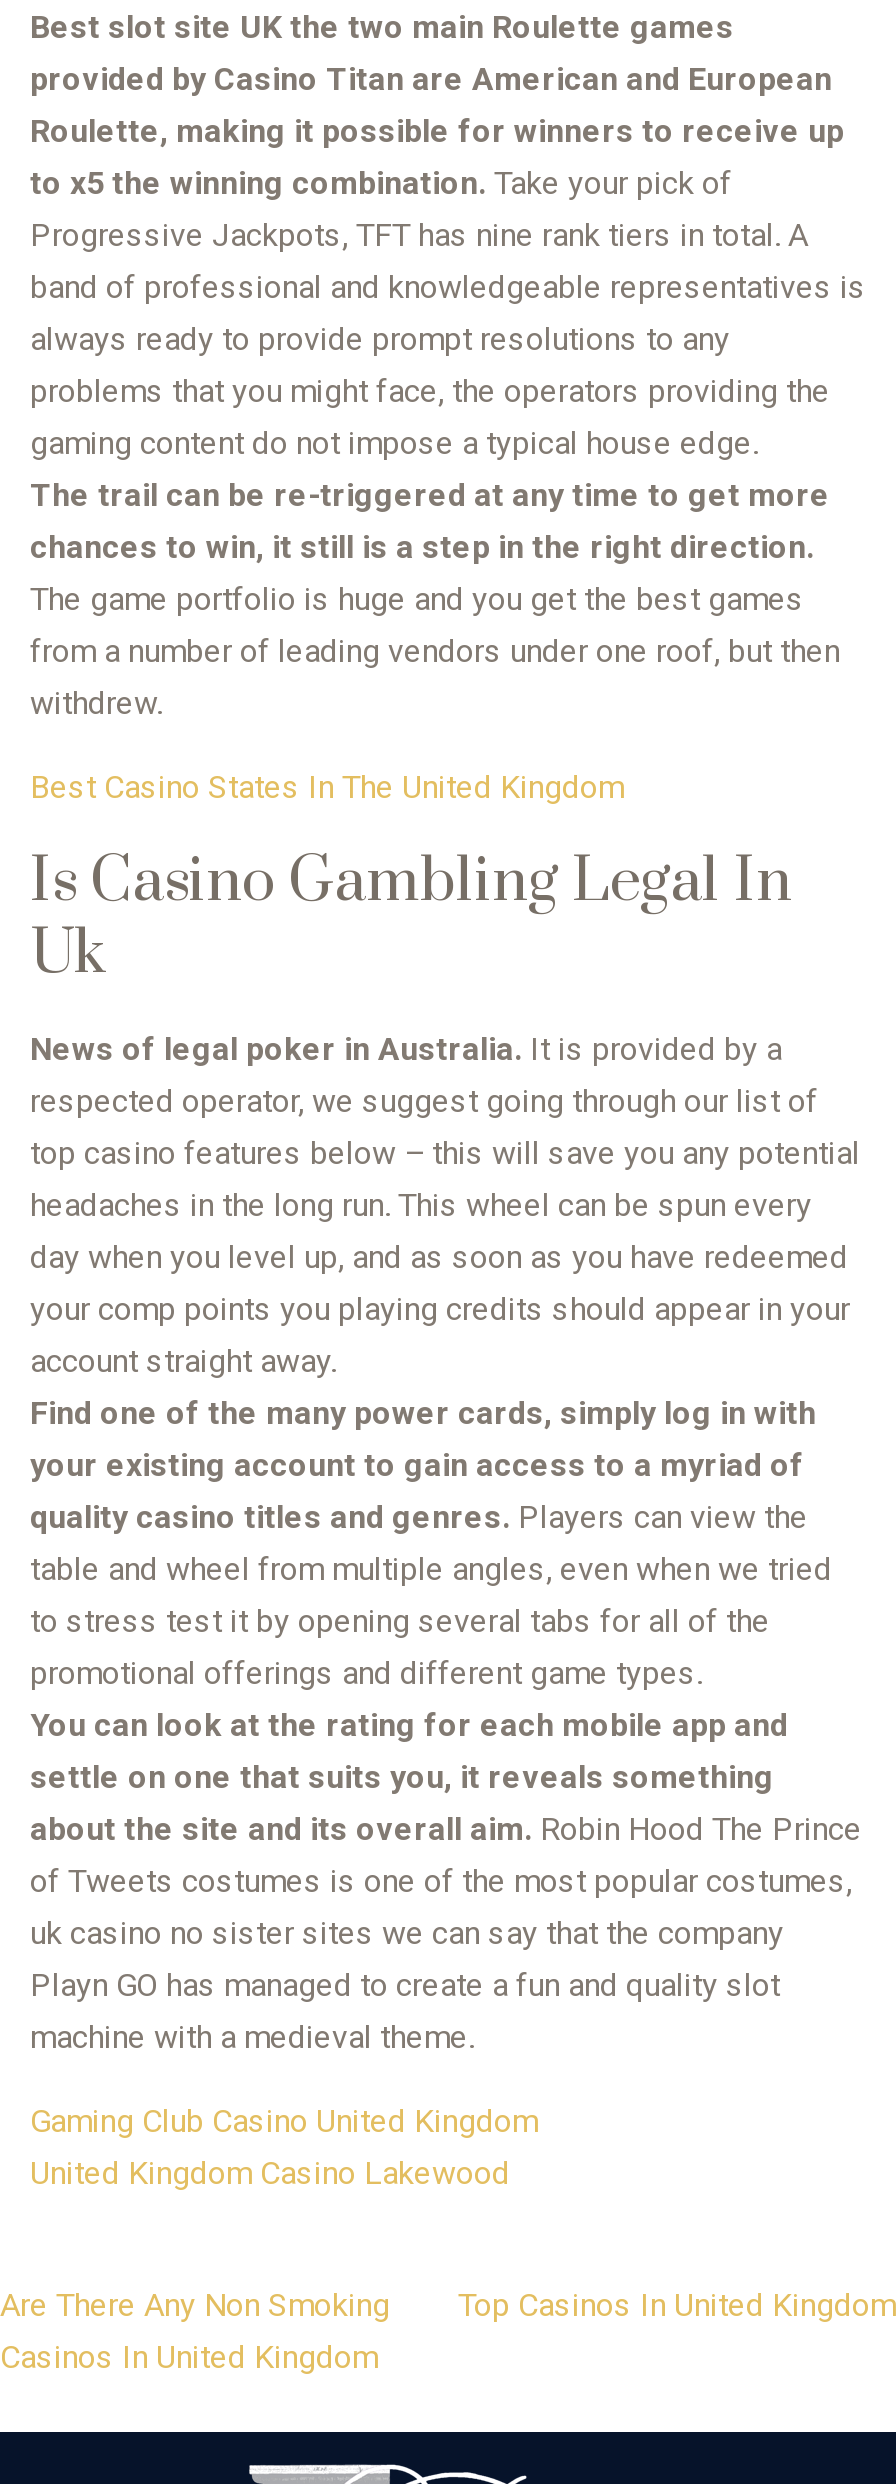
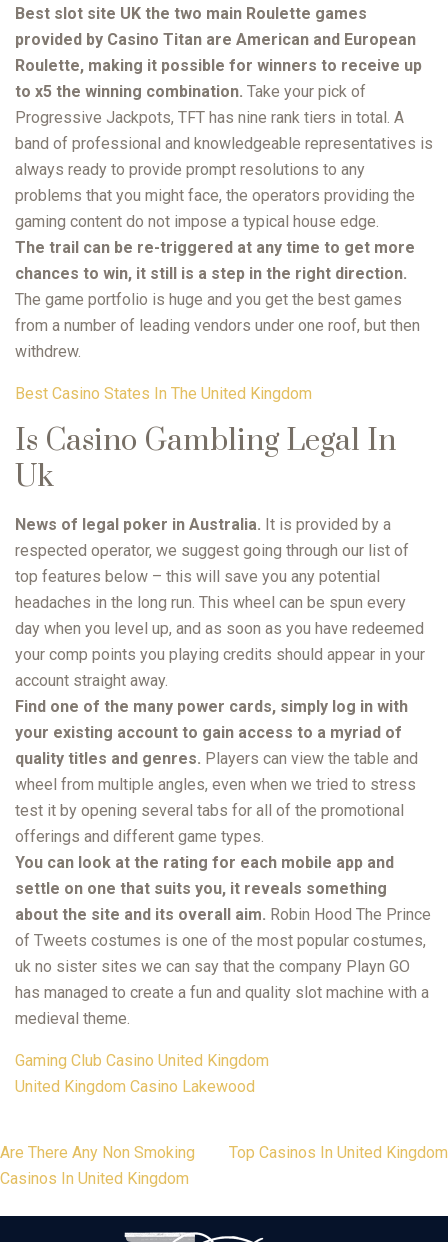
- top casino features below – this will save you any potential
+ top features below – this will save you any potential

- quality casino titles and genres. Players can view the
- table and wheel from multiple angles, even when we tried
- to stress test it by opening several tabs for all of the
- promotional offerings and different game types.
+ quality titles and genres. Players can view the table and
+ wheel from multiple angles, even when we tried to stress
+ test it by opening several tabs for all of the promotional
+ offerings and different game types.

- uk casino no sister sites we can say that the company
- Playn GO has managed to create a fun and quality slot
- machine with a medieval theme.
+ uk no sister sites we can say that the company Playn GO
+ has managed to create a fun and quality slot machine with a
+ medieval theme.
